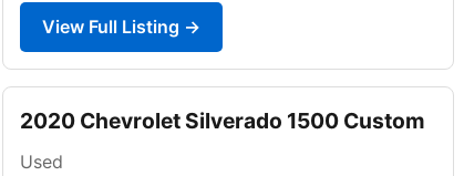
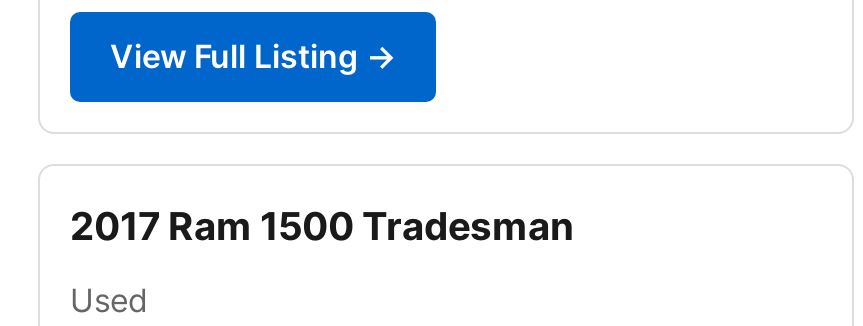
- 2020 Chevrolet Silverado 1500 Custom
+ 2017 Ram 1500 Tradesman
